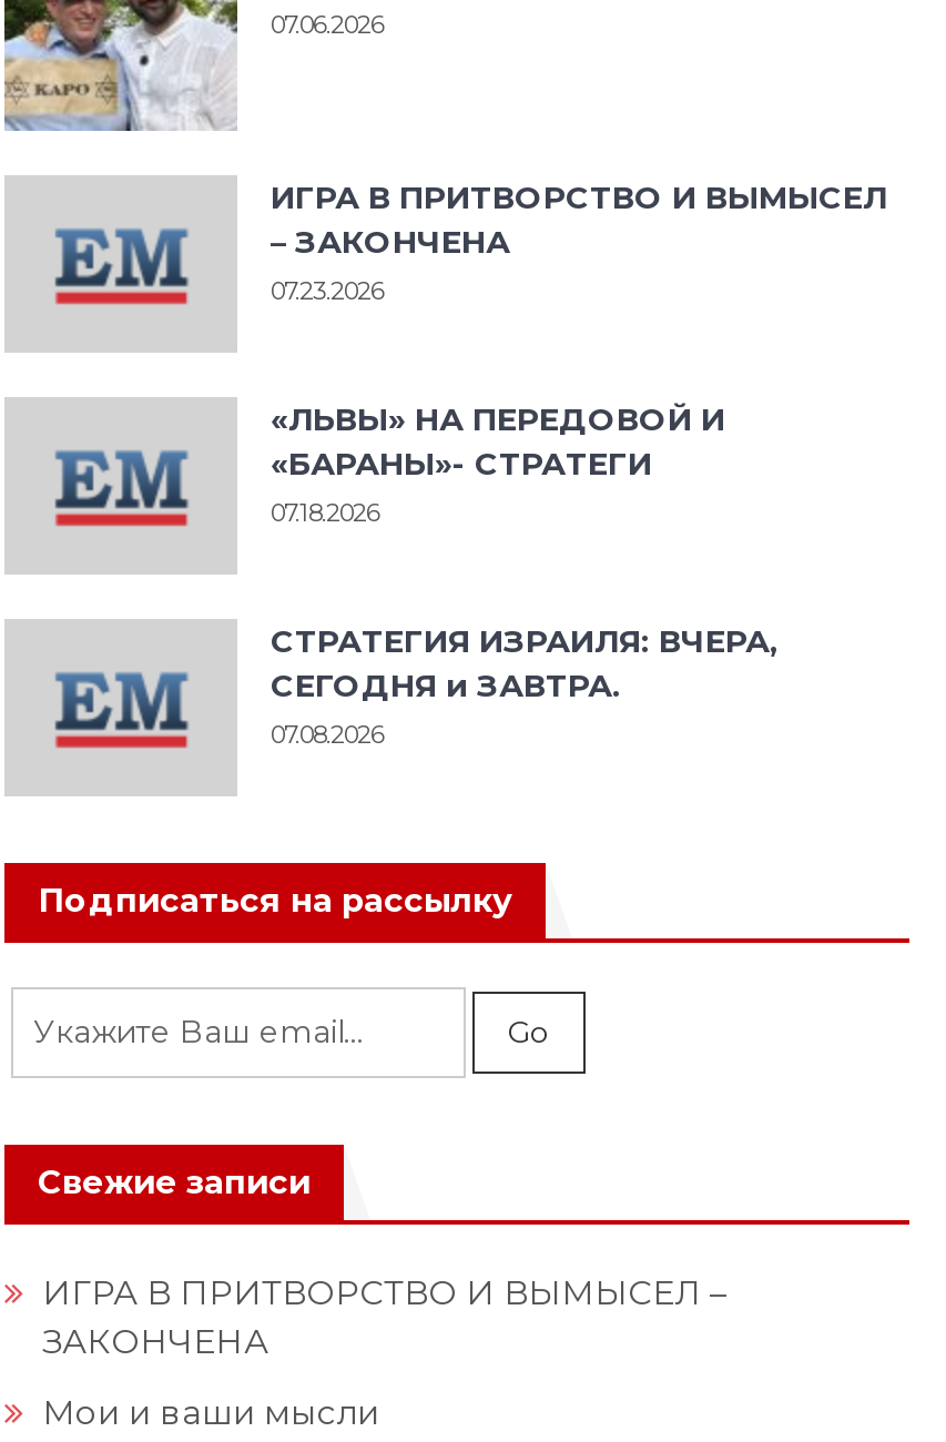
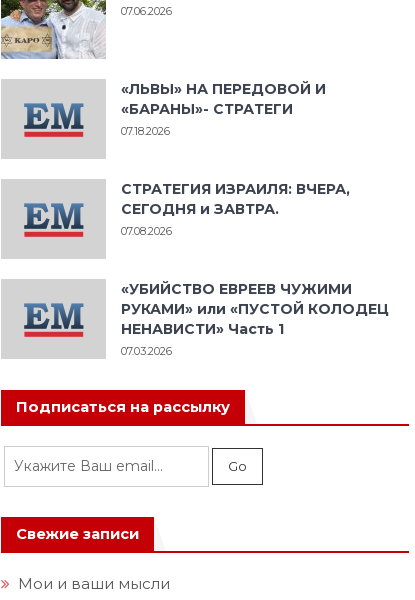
- ИГРА В ПРИТВОРСТВО И ВЫМЫСЕЛ
- – ЗАКОНЧЕНА
- 07.23.2026

moved up: «ЛЬВЫ» НА ПЕРЕДОВОЙ И | «БАРАНЫ»- СТРАТЕГИ | 07.18.2026 | СТРАТЕГИЯ ИЗРАИЛЯ: ВЧЕРА, | СЕГОДНЯ и ЗАВТРА. | 07.08.2026

+ «УБИЙСТВО ЕВРЕЕВ ЧУЖИМИ
+ РУКАМИ» или «ПУСТОЙ КОЛОДЕЦ
+ НЕНАВИСТИ» Часть 1
+ 07.03.2026

- ИГРА В ПРИТВОРСТВО И ВЫМЫСЕЛ –
- ЗАКОНЧЕНА
